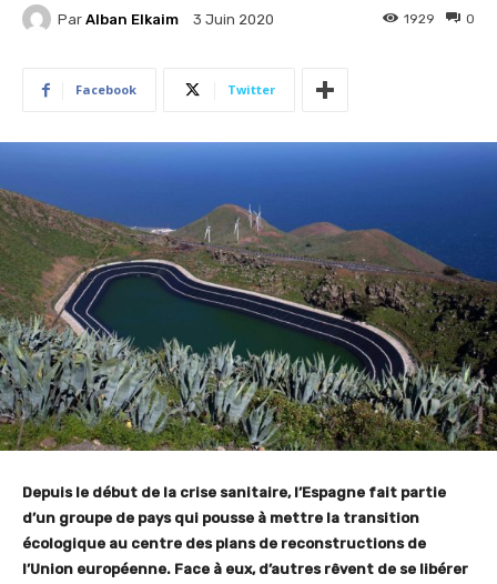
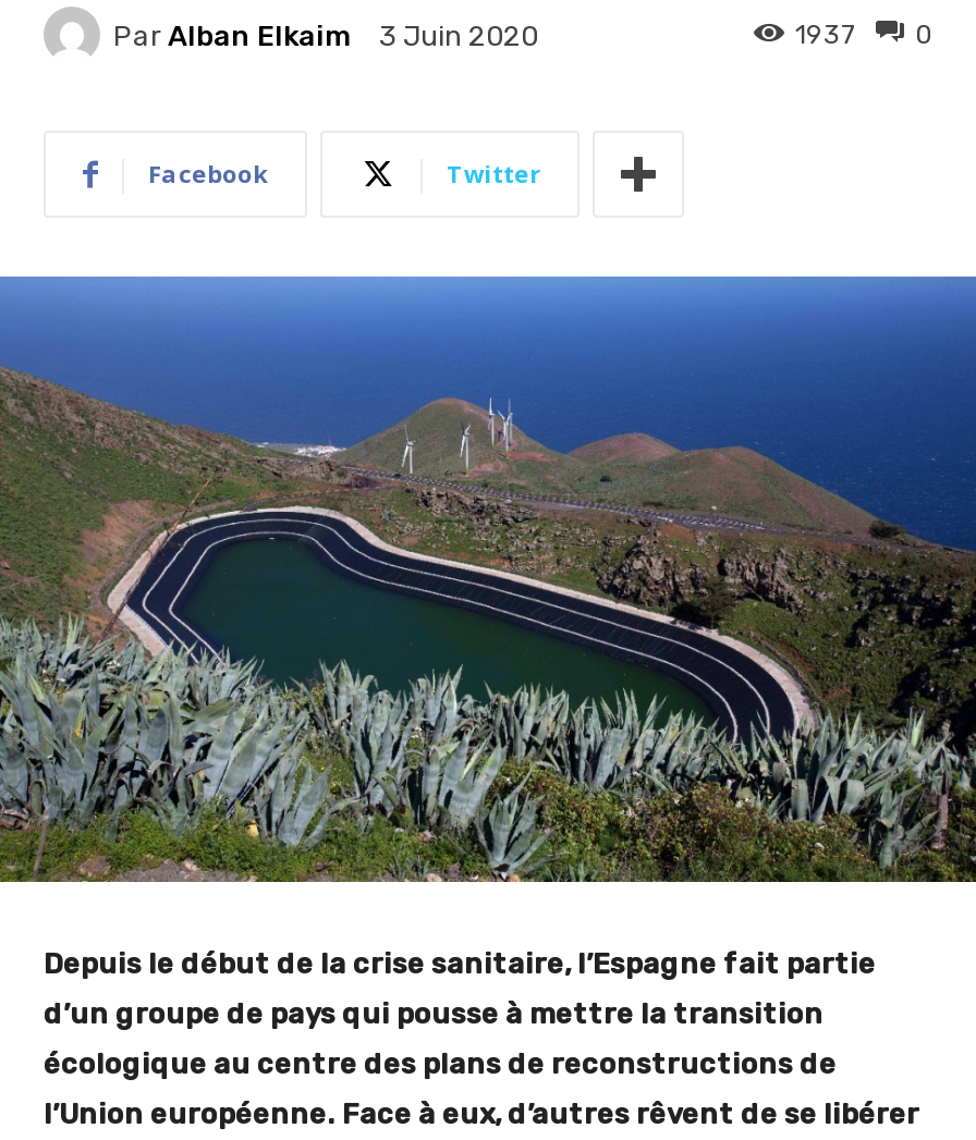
- 1929
+ 1937
